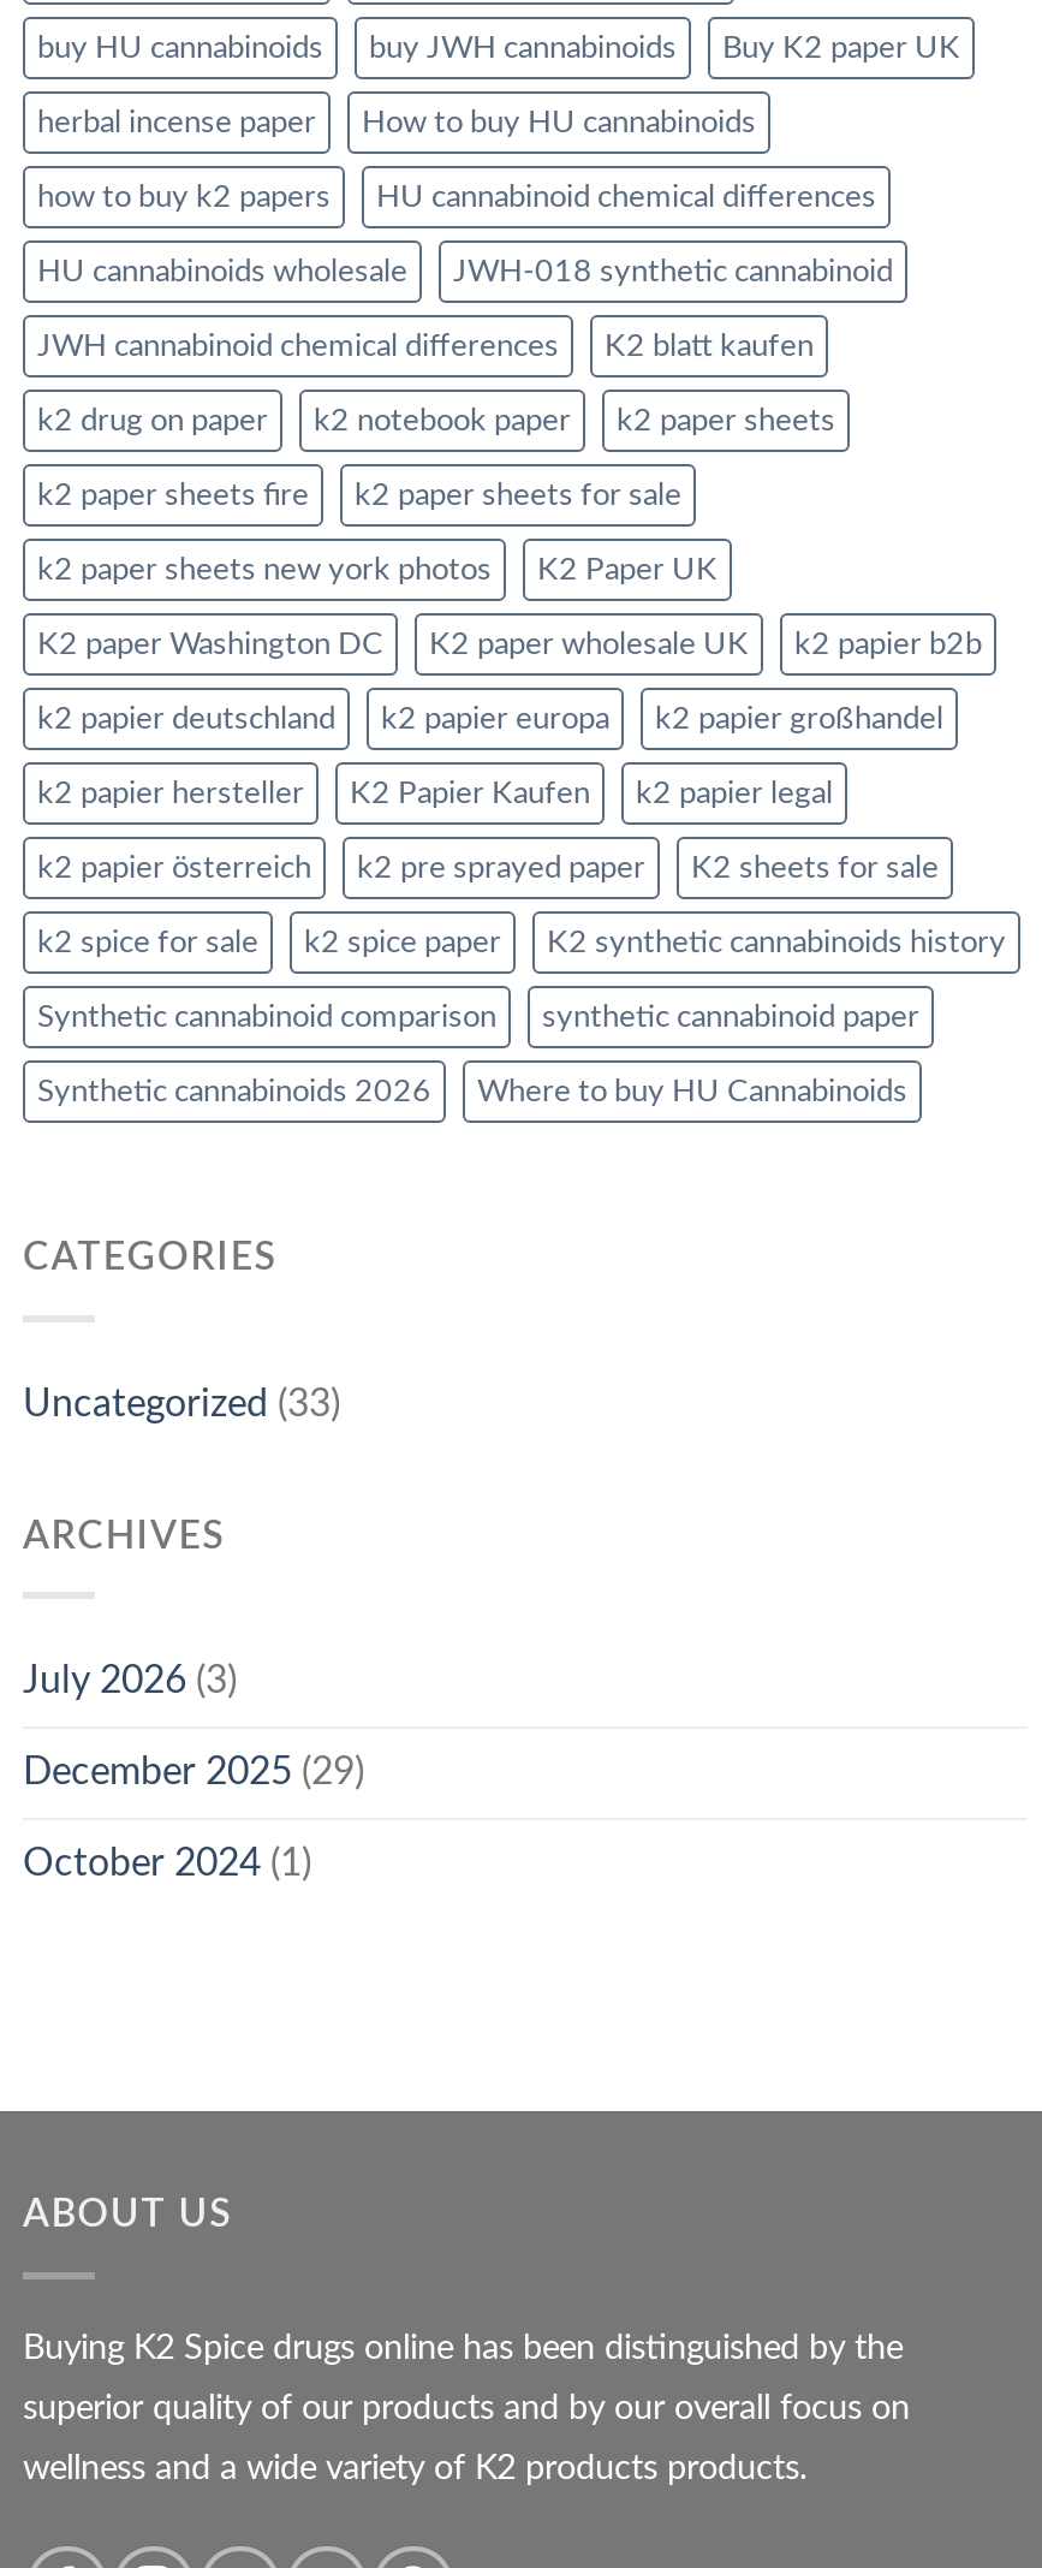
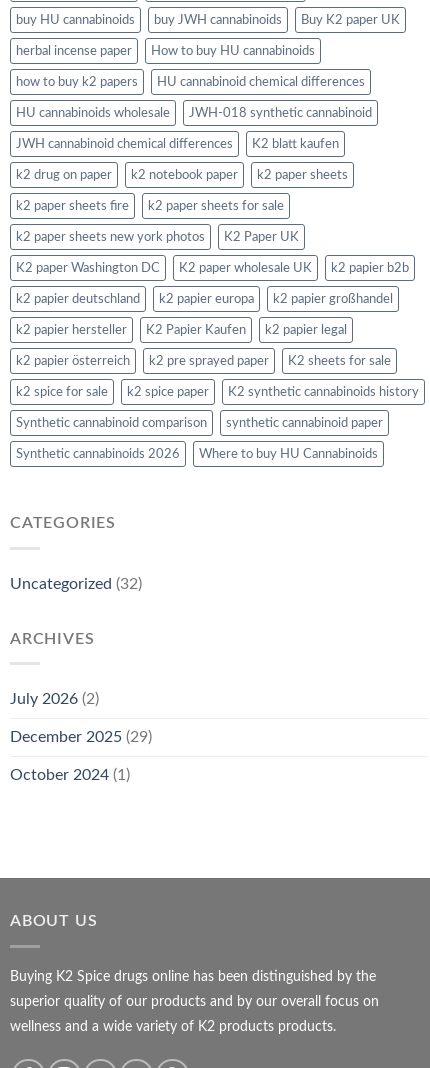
- Uncategorized (33)
+ Uncategorized (32)

- July 2026 (3)
+ July 2026 (2)
